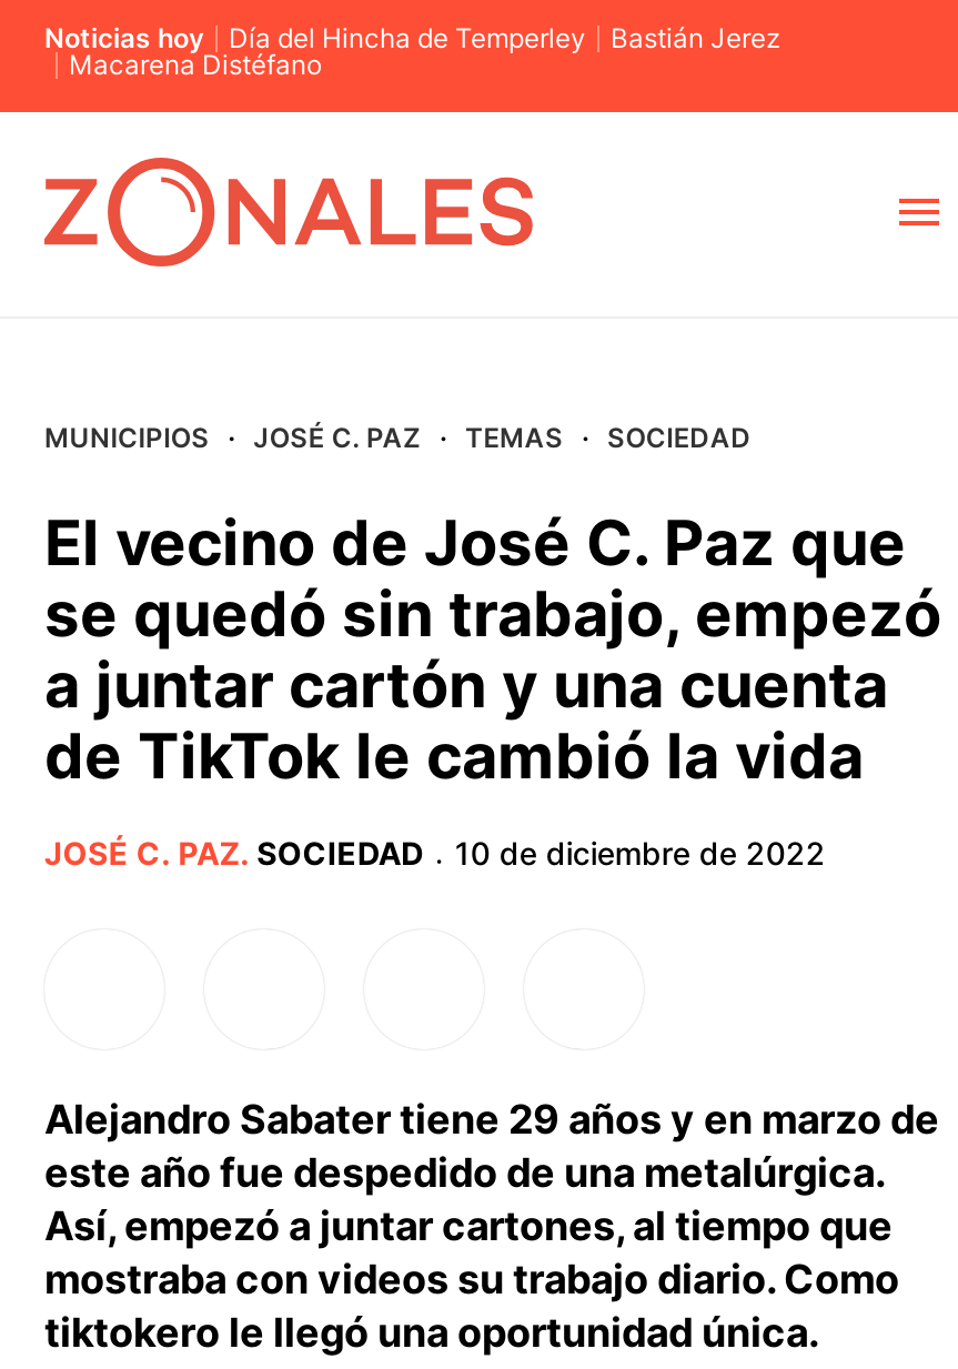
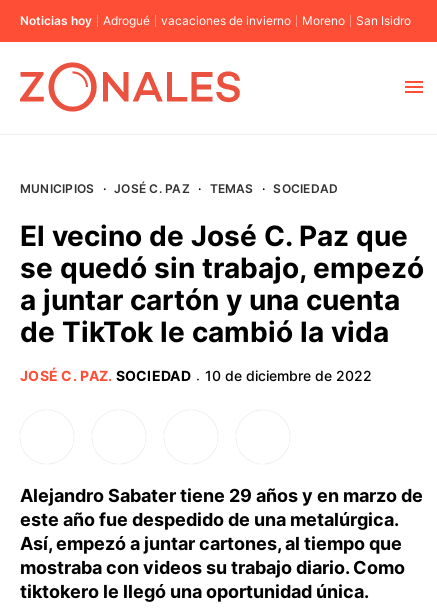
- Día del Hincha de Temperley
- Bastián Jerez
- Macarena Distéfano
+ Adrogué
+ vacaciones de invierno
+ Moreno
+ San Isidro
